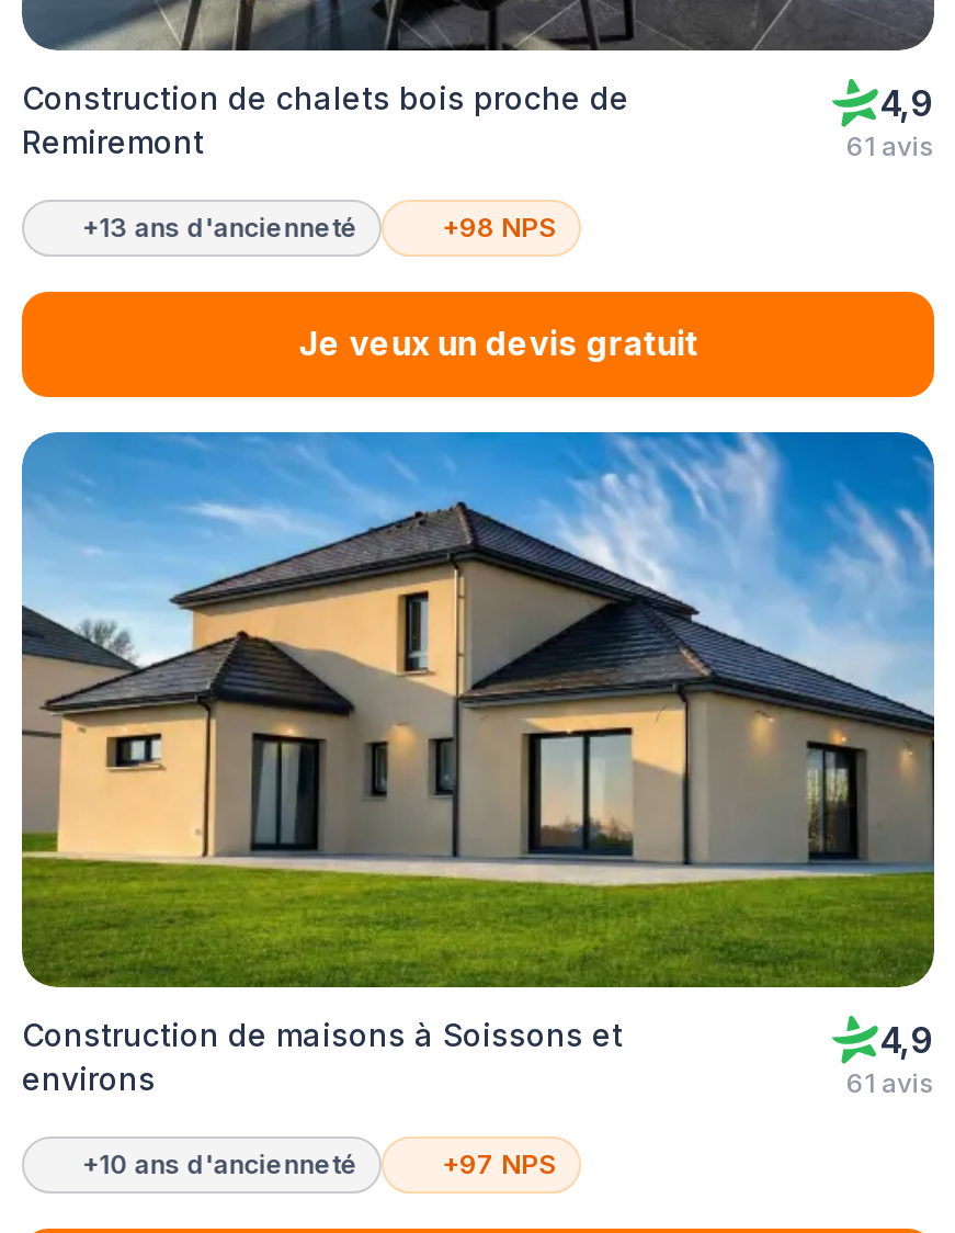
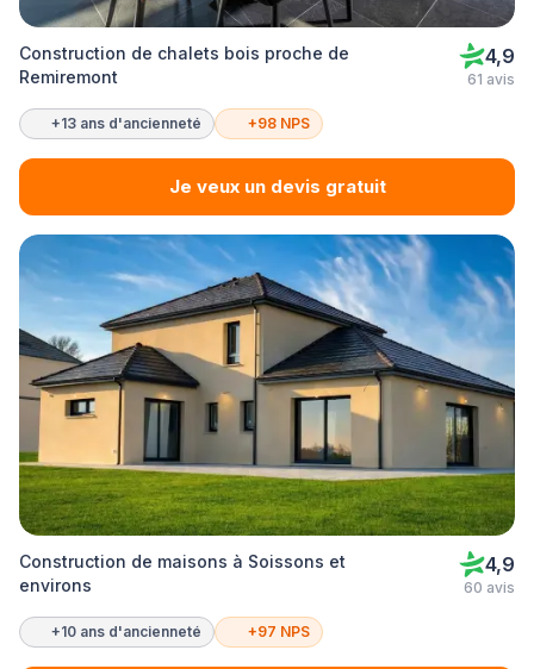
- 61 avis
+ 60 avis
